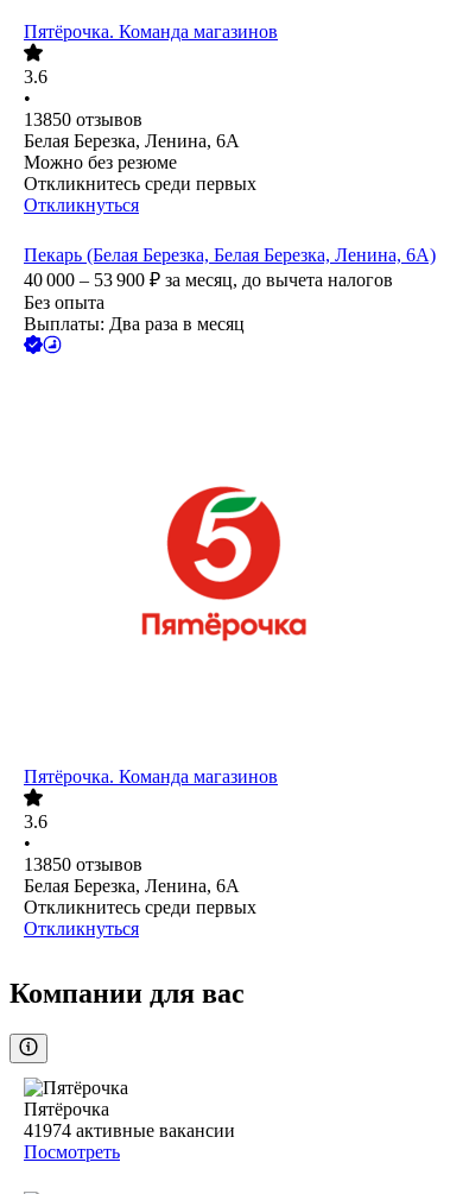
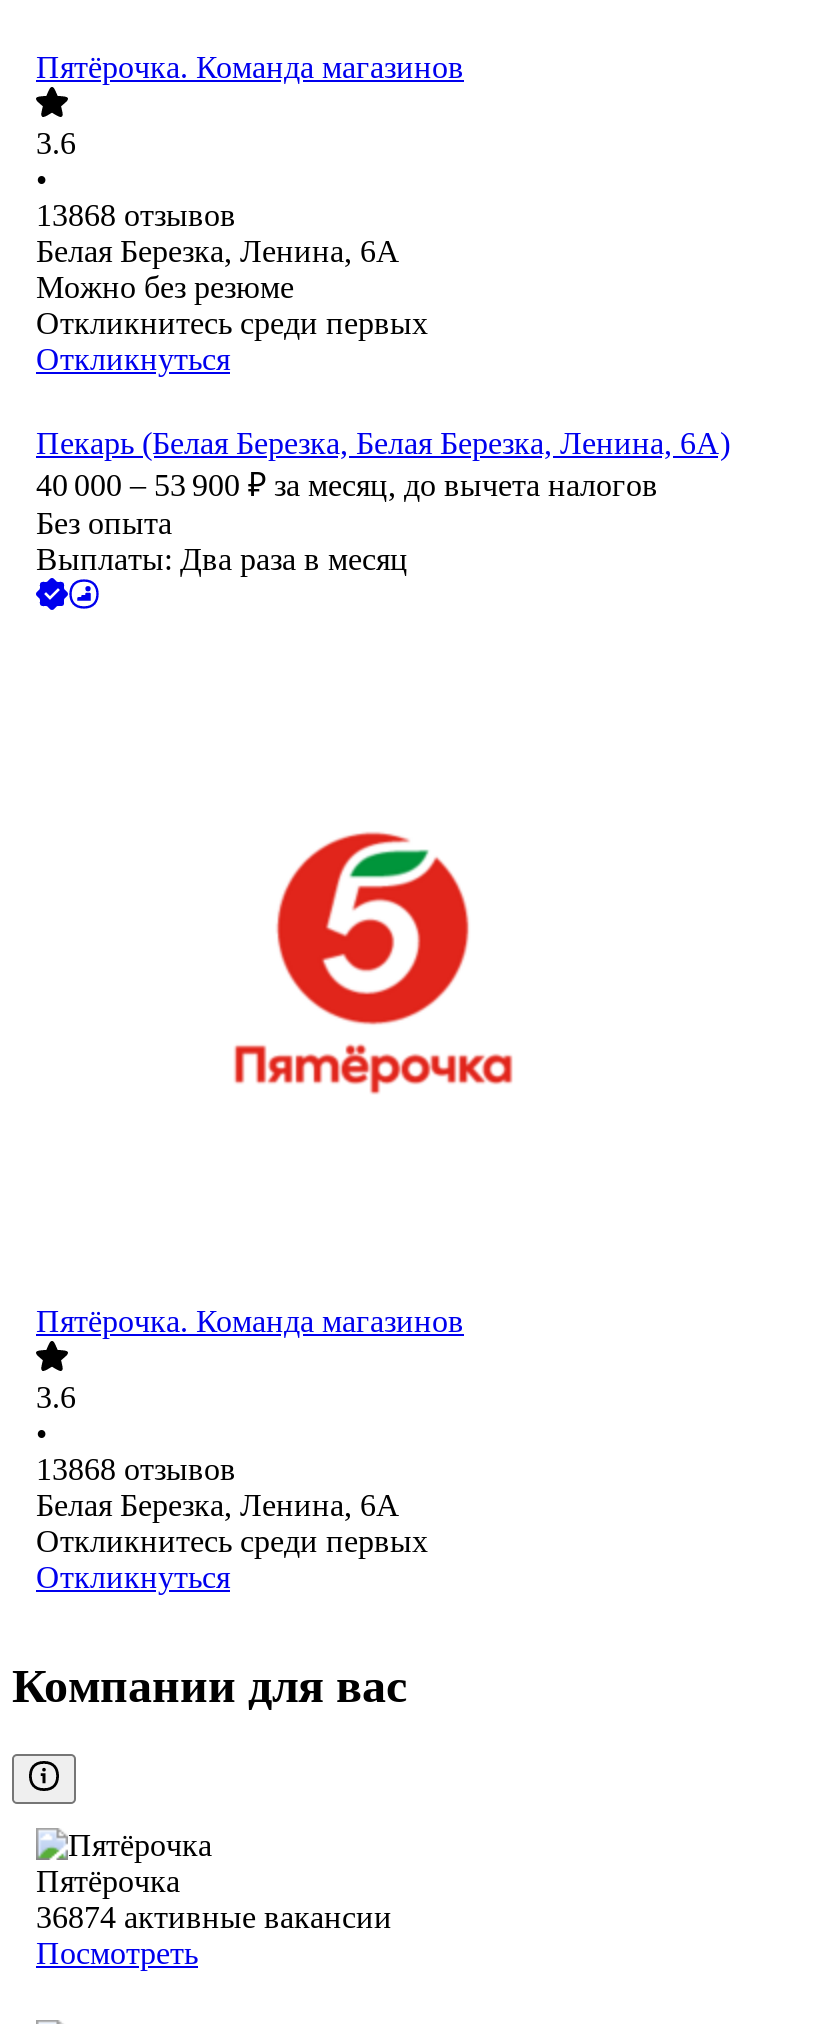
- 13850 отзывов
+ 13868 отзывов

- 13850 отзывов
+ 13868 отзывов

- 41974 активные вакансии
+ 36874 активные вакансии
